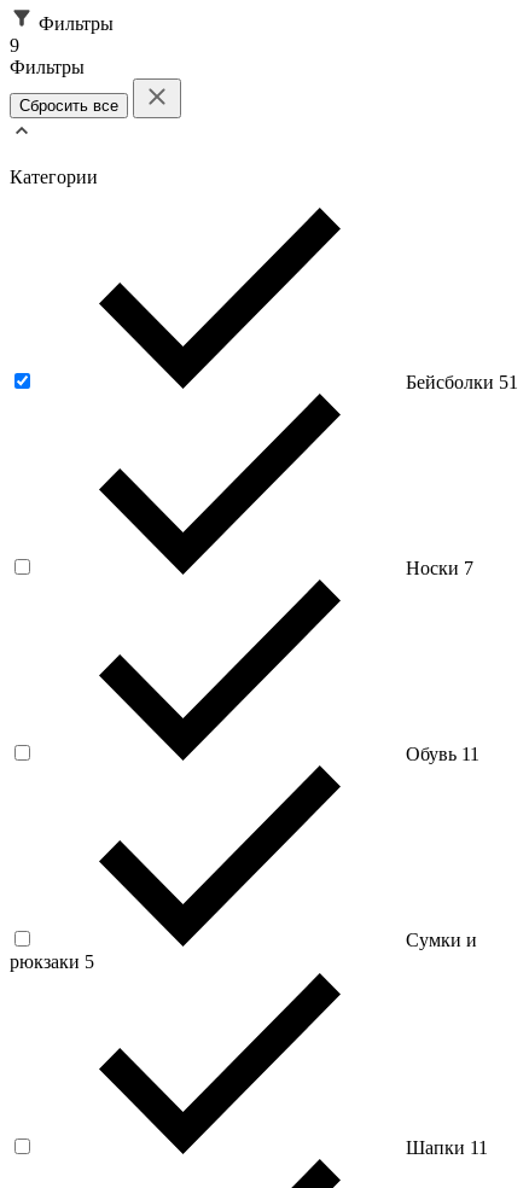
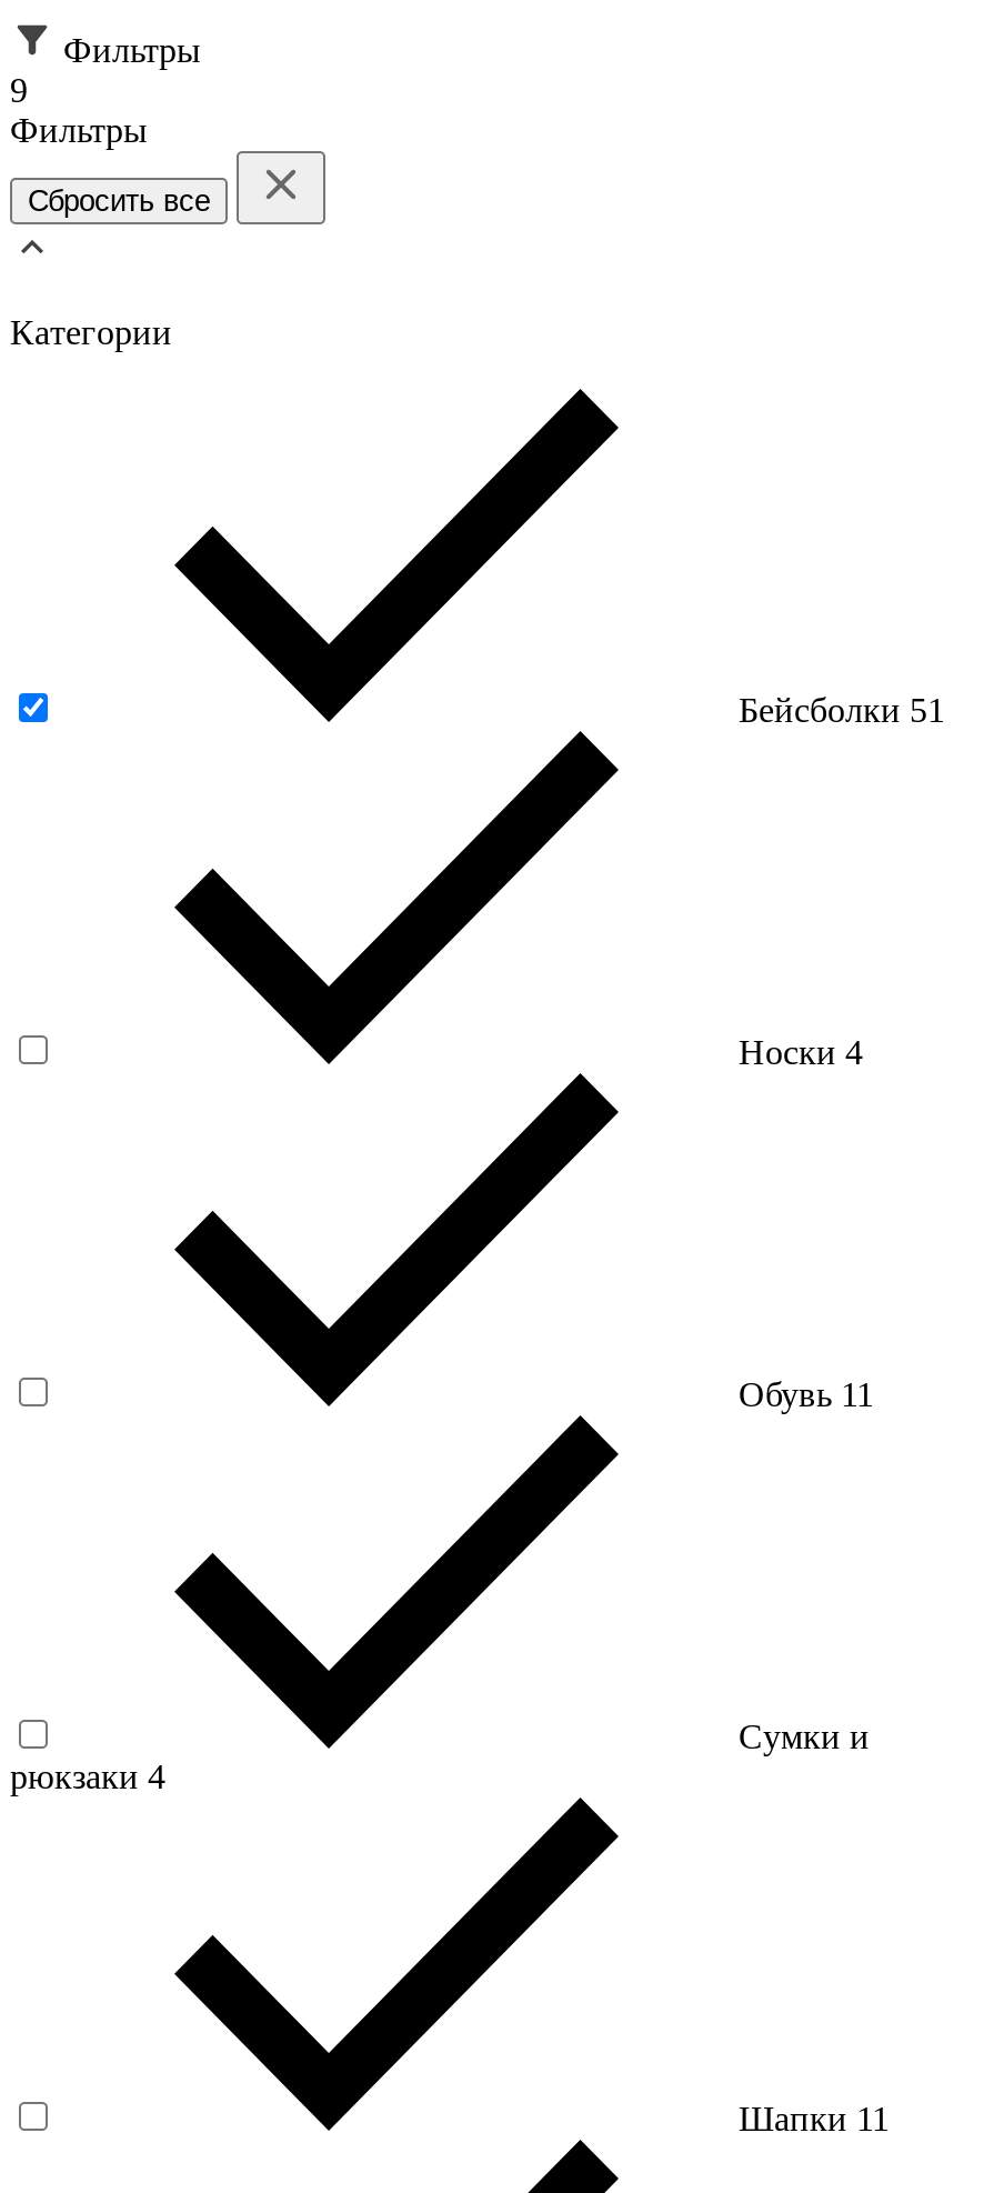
- Носки 7
+ Носки 4

- рюкзаки 5
+ рюкзаки 4
